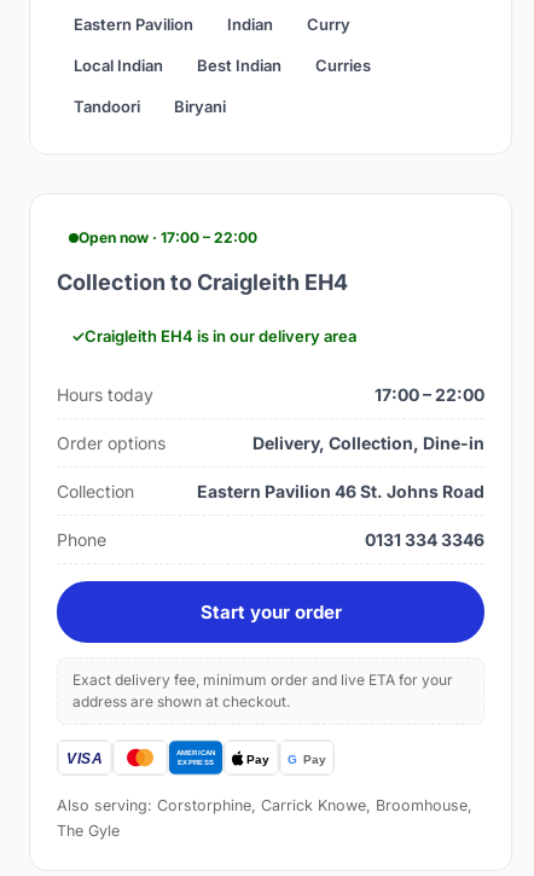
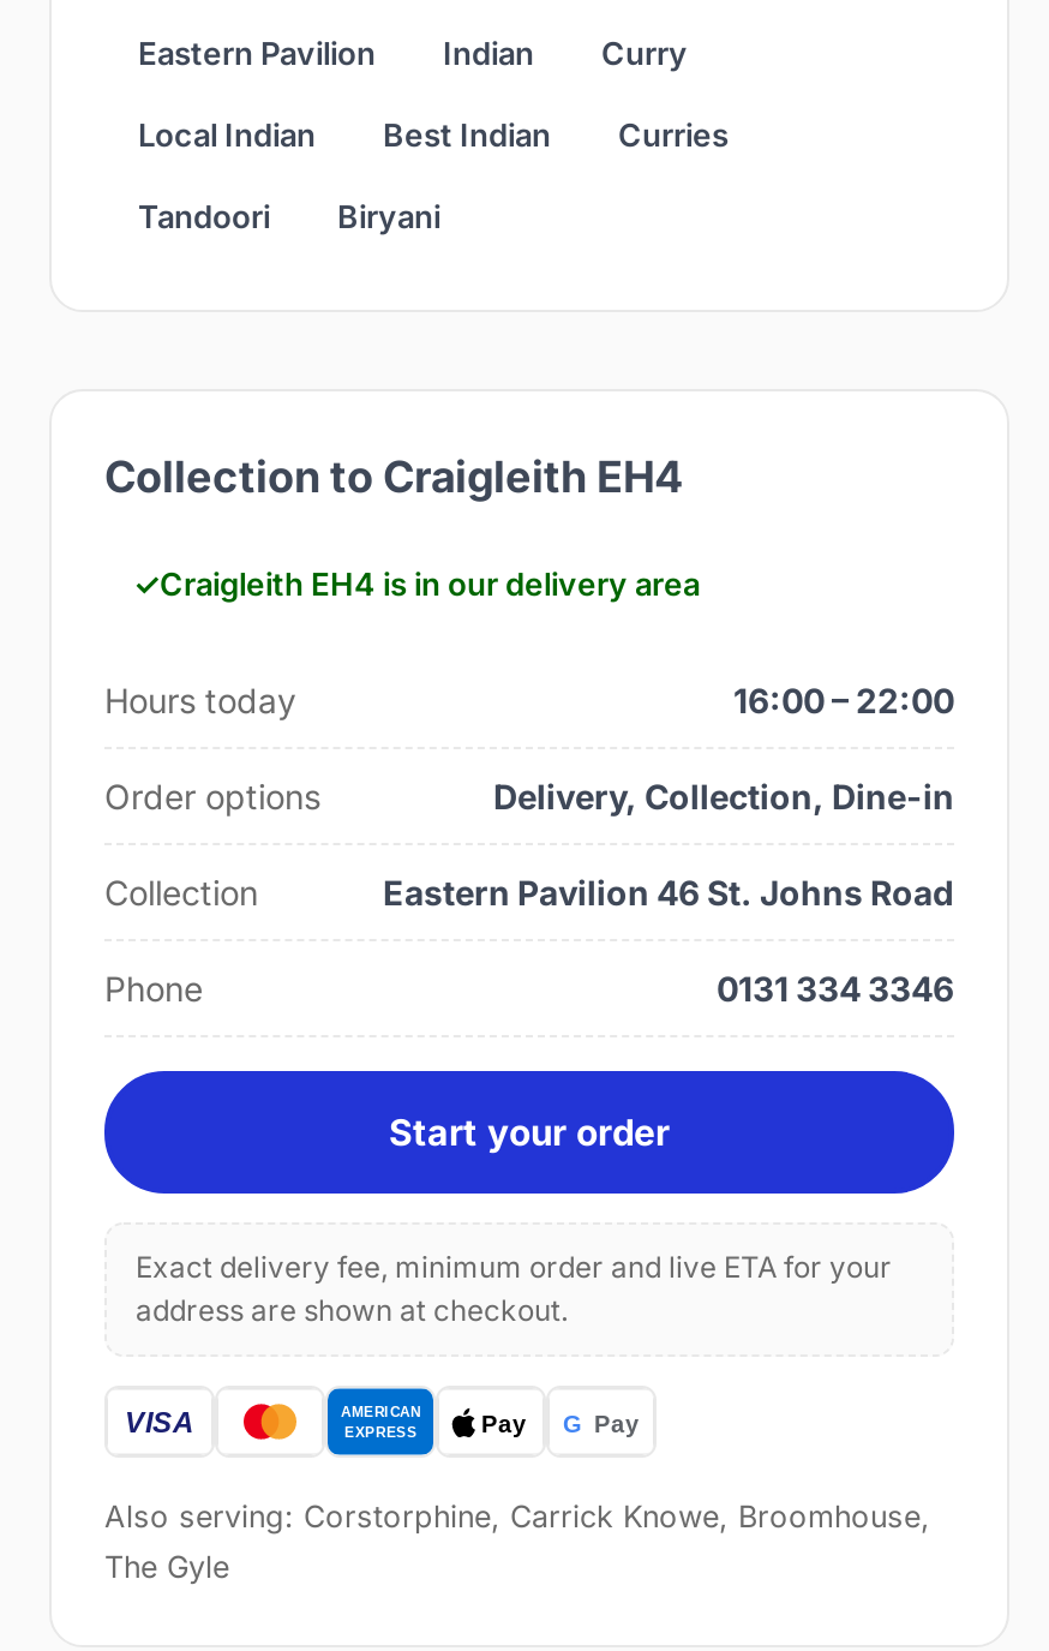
- Open now · 17:00 – 22:00

- 17:00 – 22:00
+ 16:00 – 22:00
